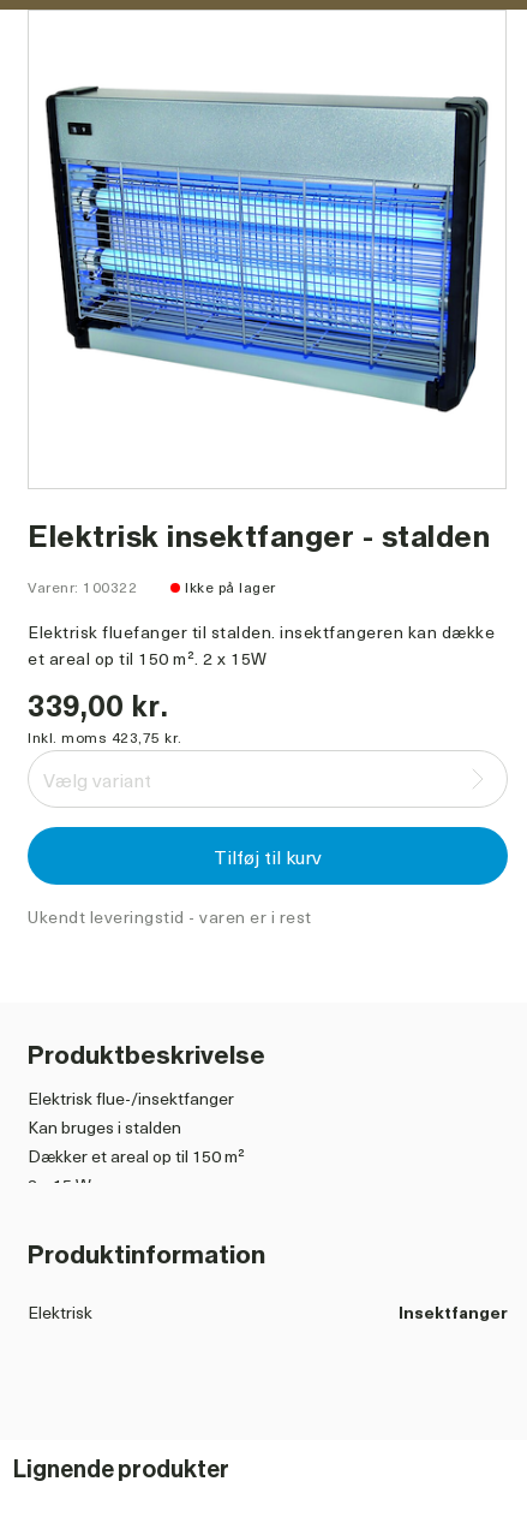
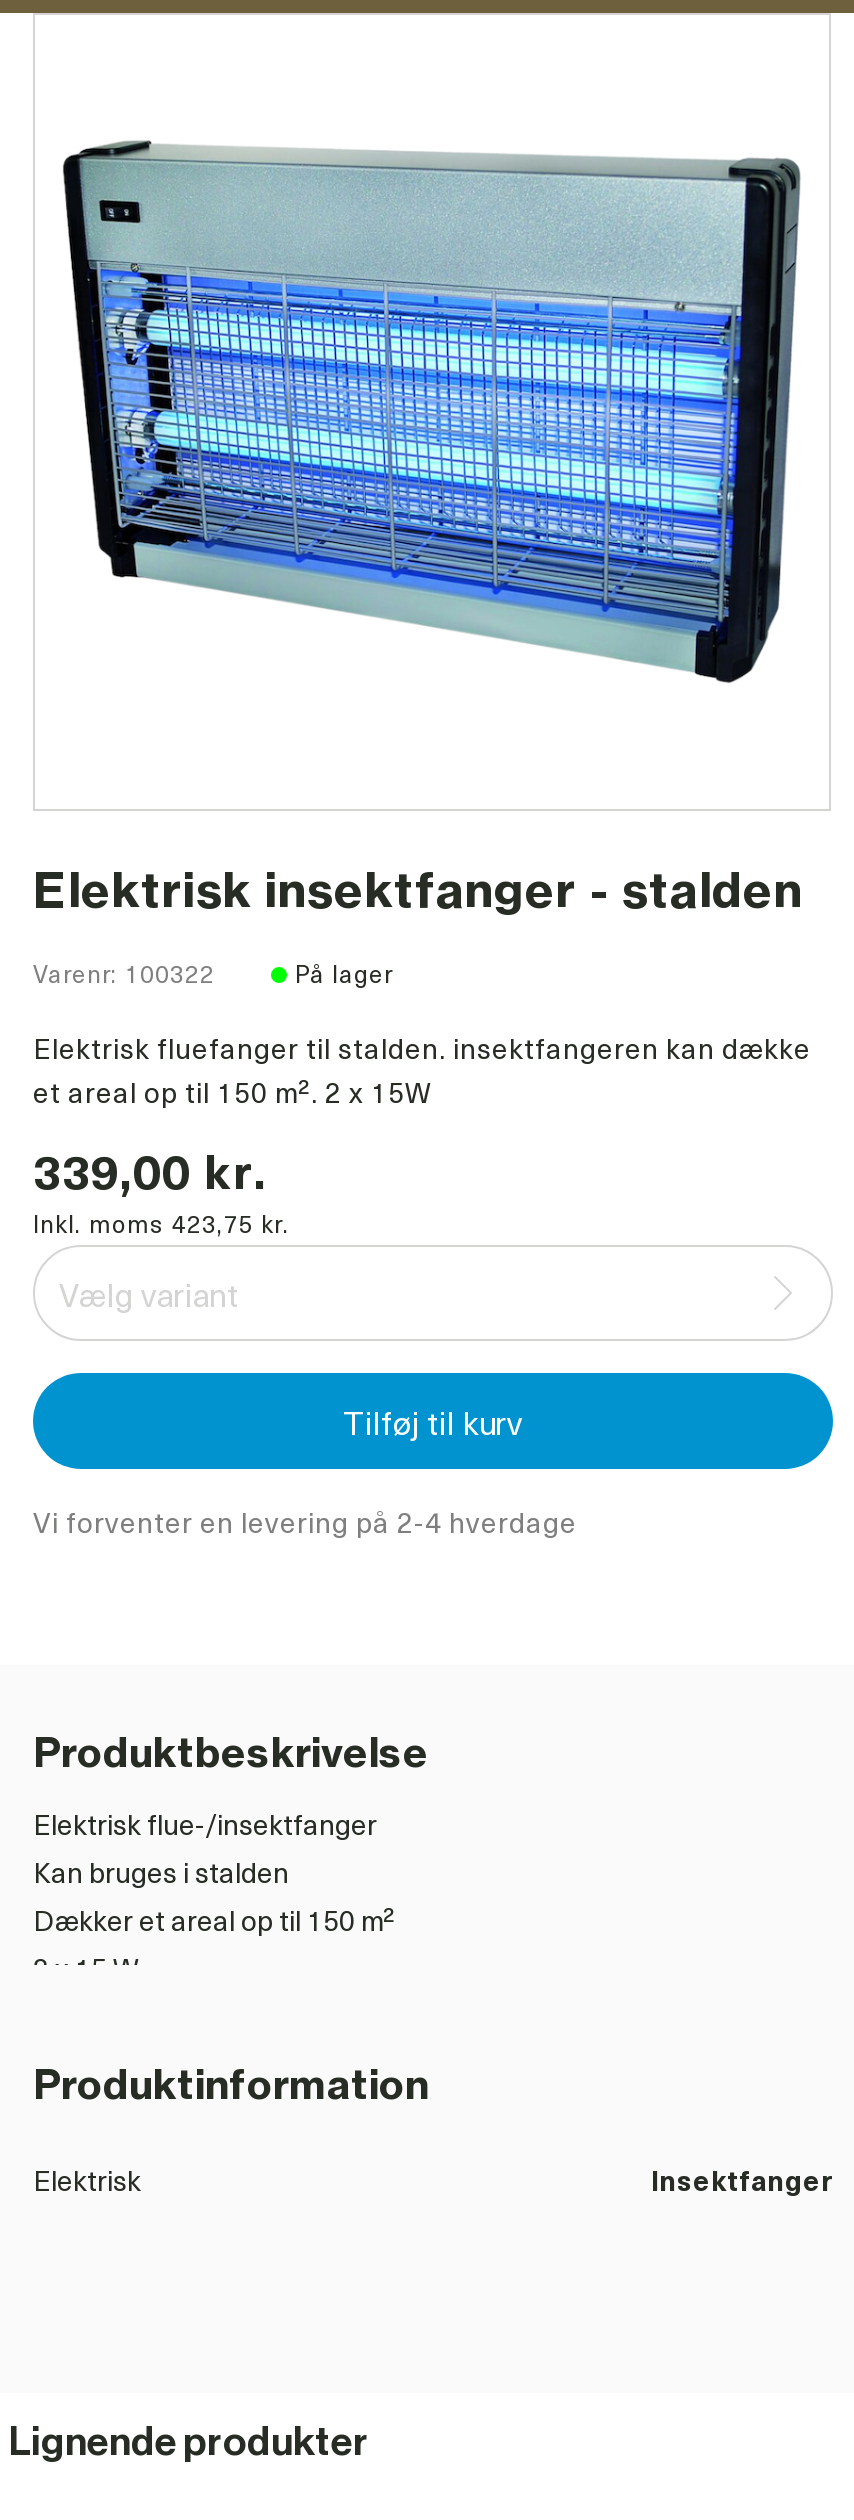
- Ikke på lager
+ På lager

- Ukendt leveringstid - varen er i rest
+ Vi forventer en levering på 2-4 hverdage
